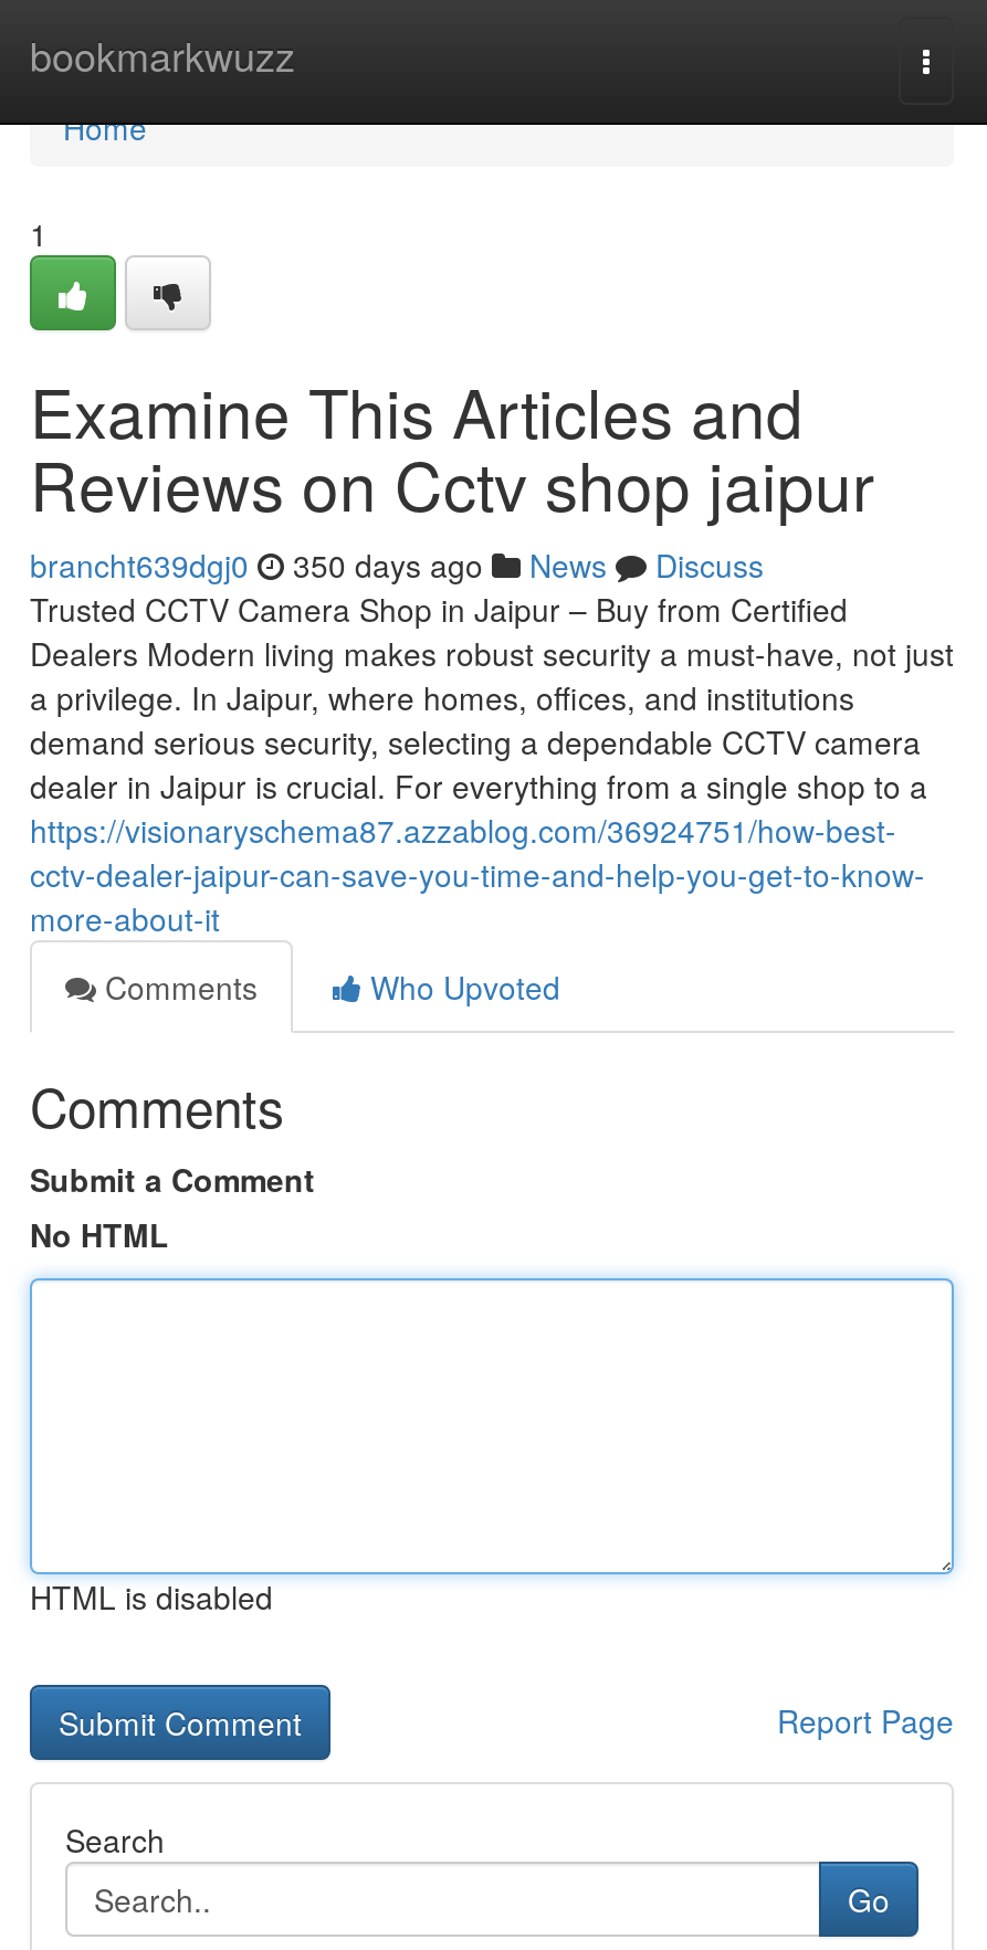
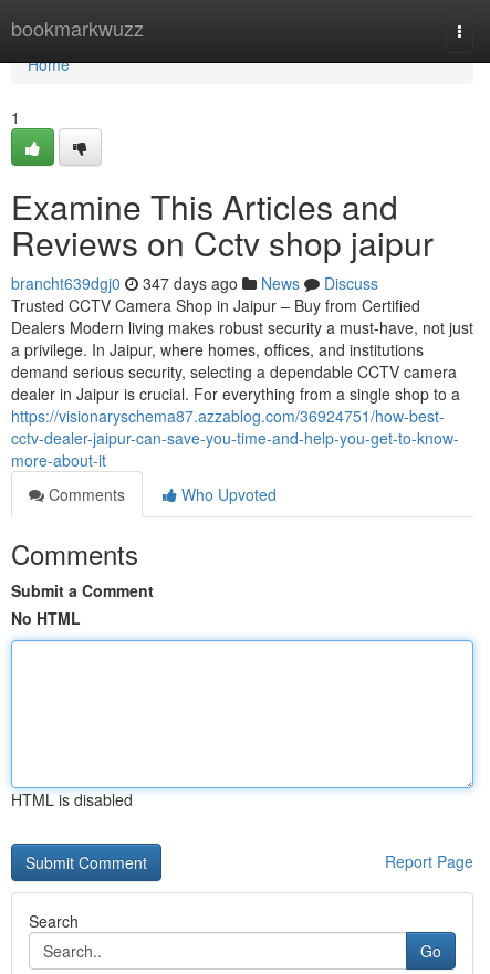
- brancht639dgj0 350 days ago News Discuss
+ brancht639dgj0 347 days ago News Discuss
